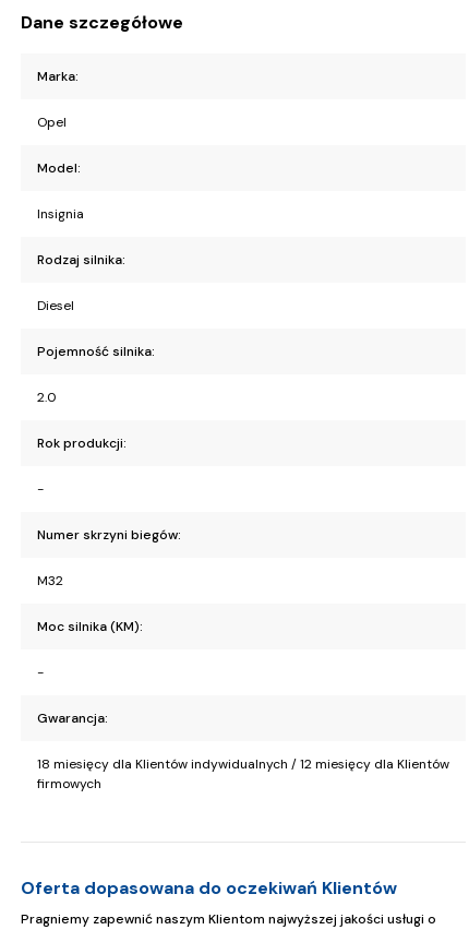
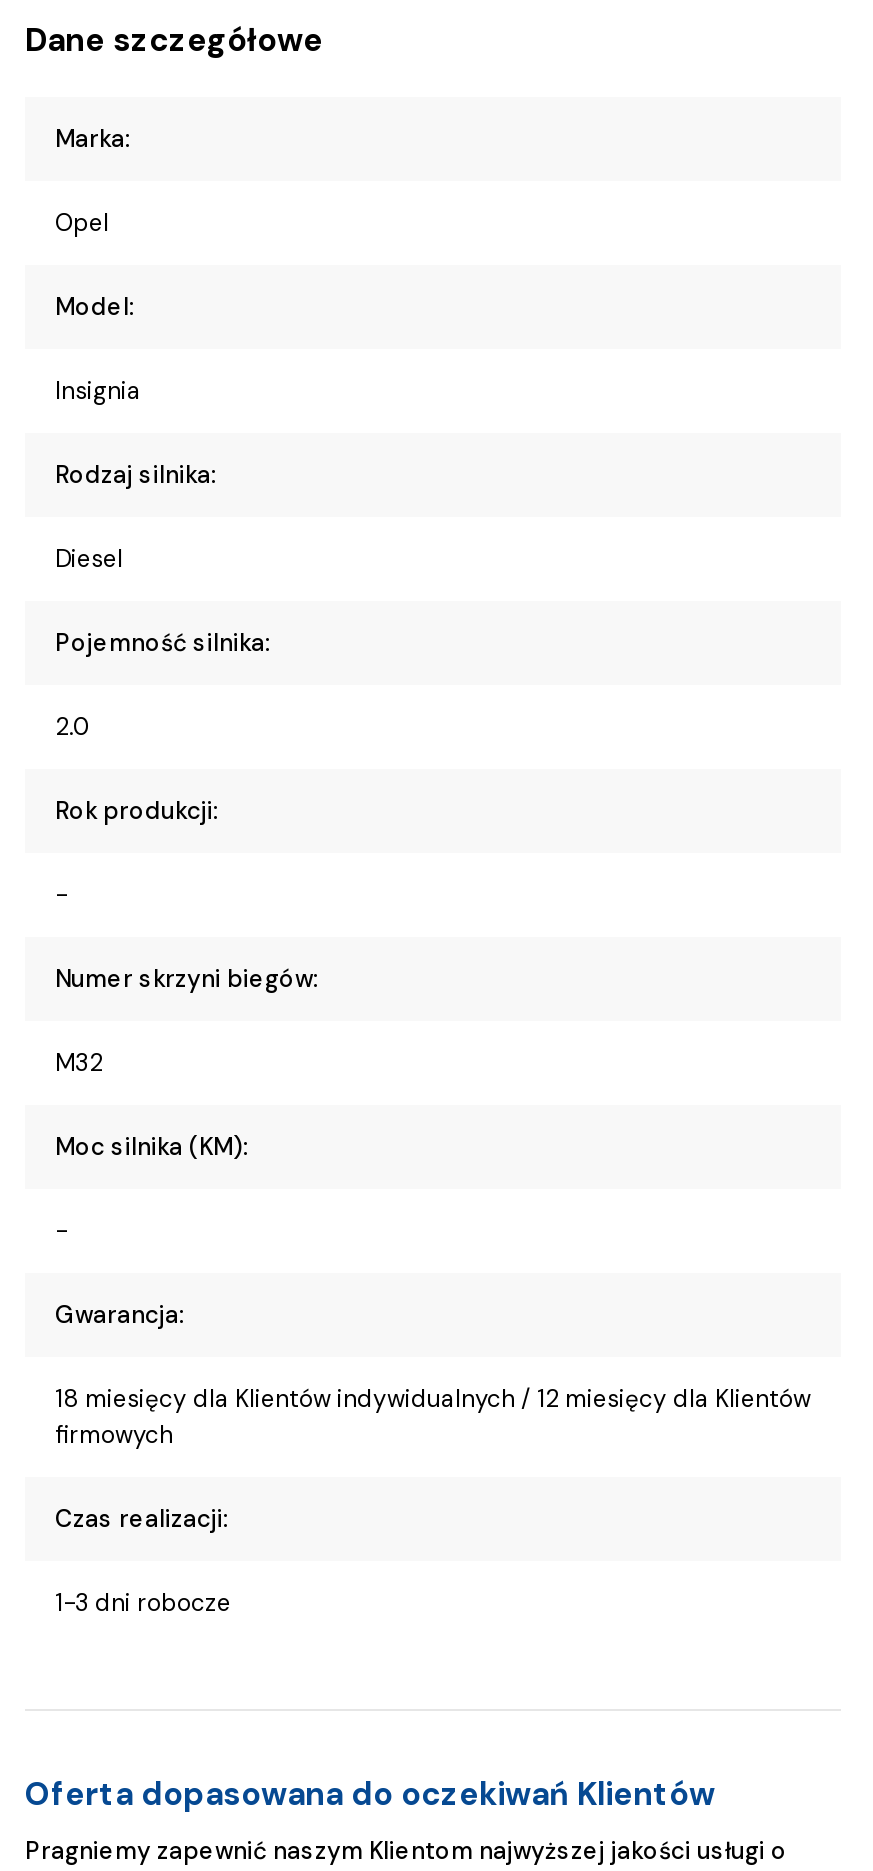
+ Czas realizacji:
+ 1-3 dni robocze
